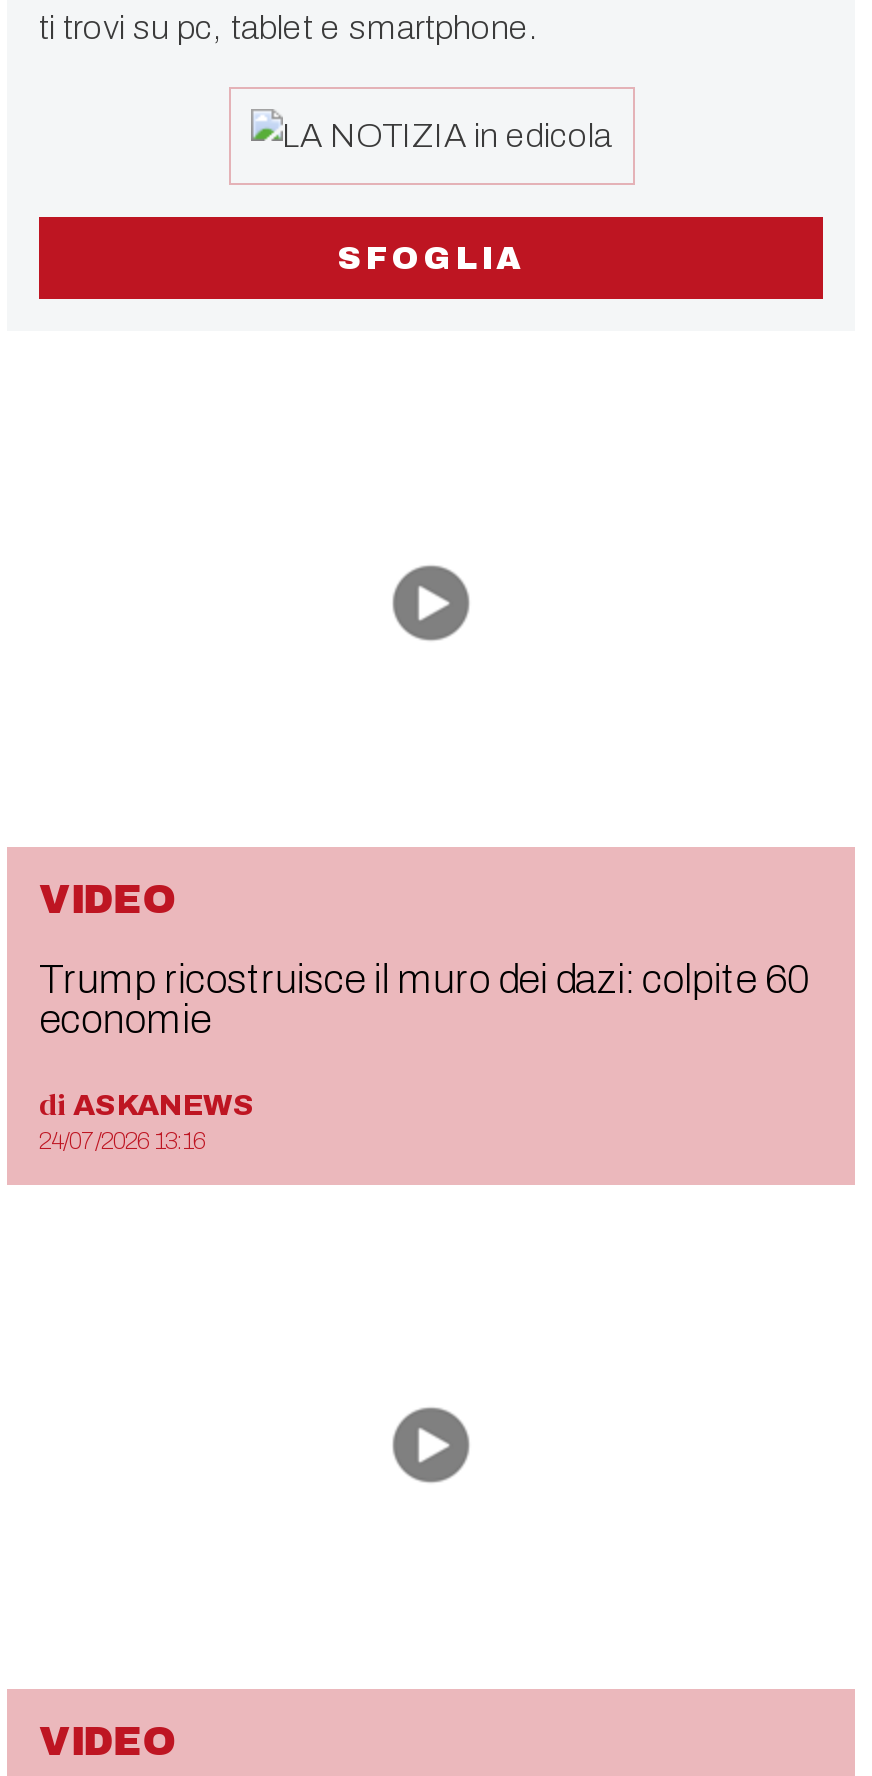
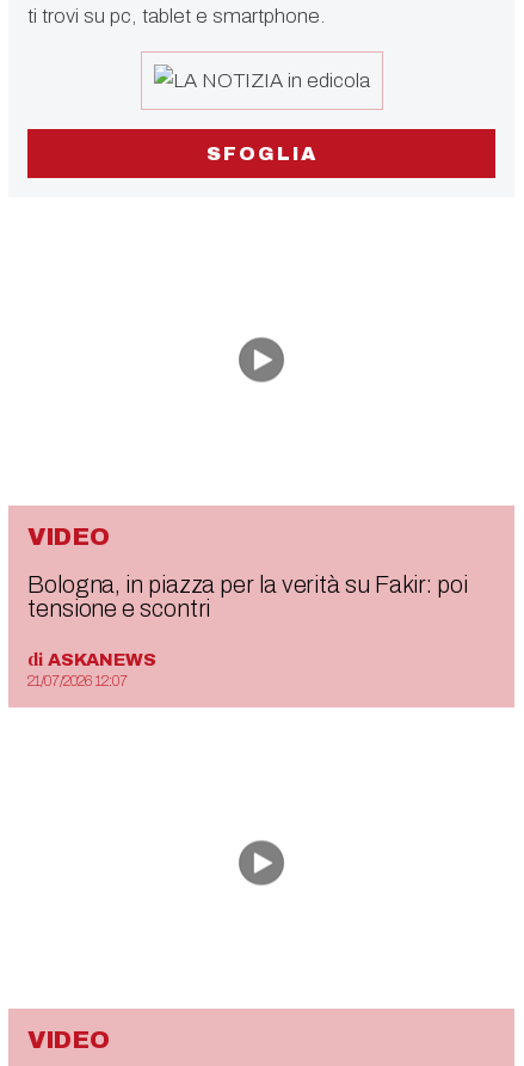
- Trump ricostruisce il muro dei dazi: colpite 60
- economie
+ Bologna, in piazza per la verità su Fakir: poi
+ tensione e scontri

- 24/07/2026 13:16
+ 21/07/2026 12:07
